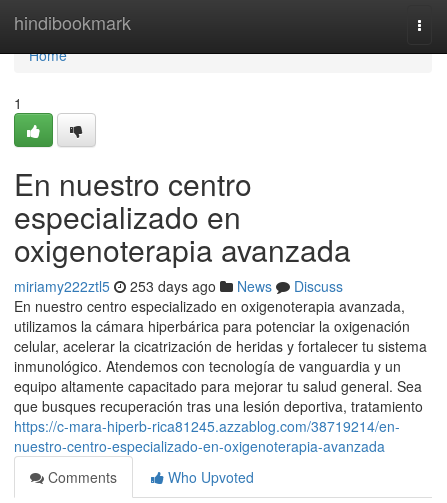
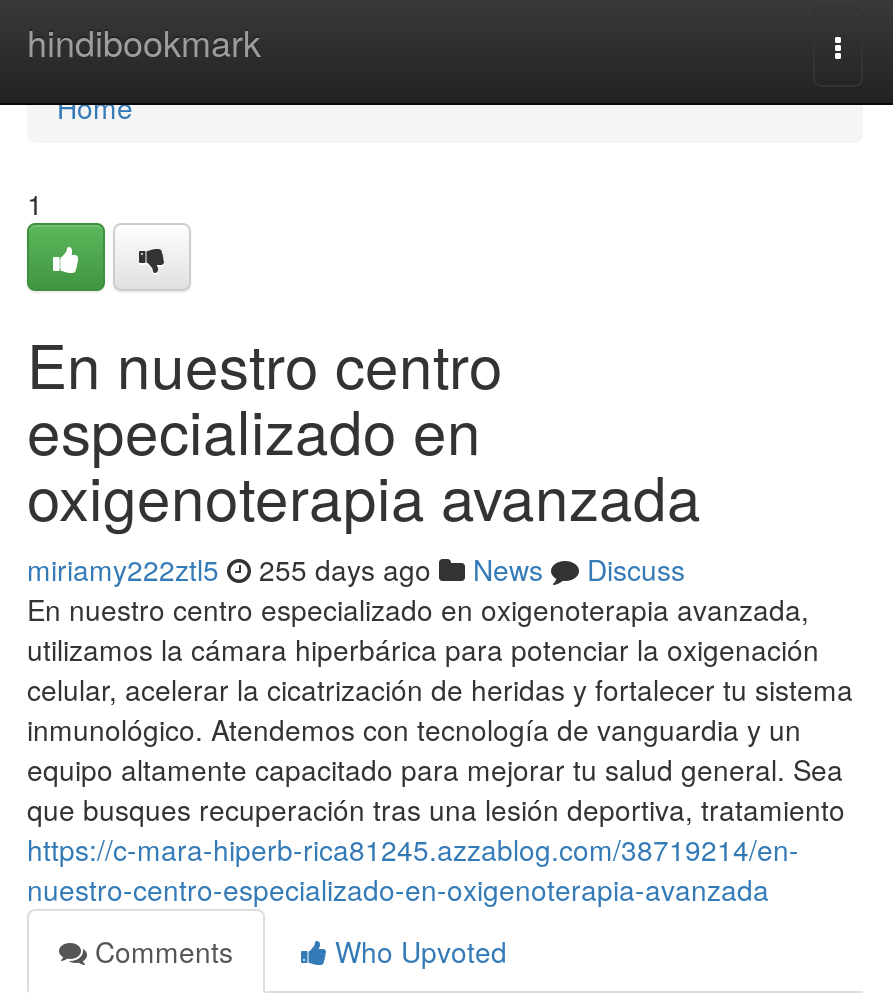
- miriamy222ztl5 253 days ago News Discuss
+ miriamy222ztl5 255 days ago News Discuss
